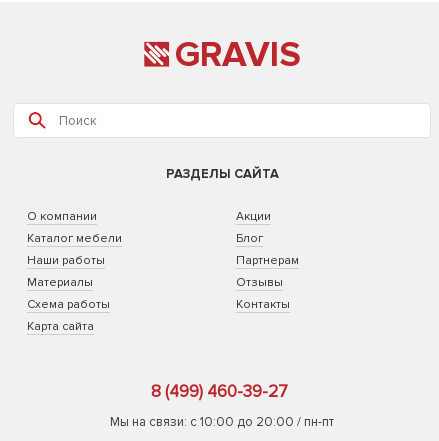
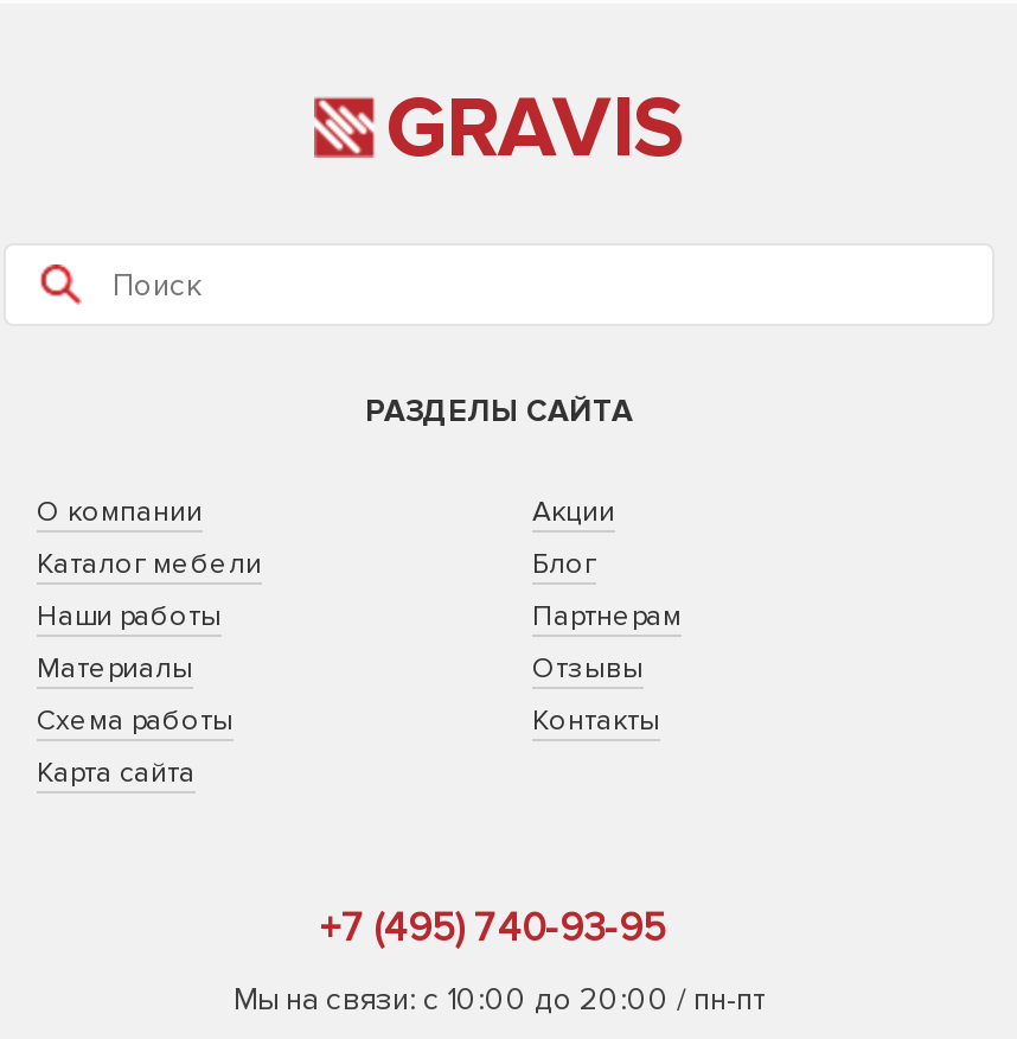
- 8 (499) 460-39-27
+ +7 (495) 740-93-95
